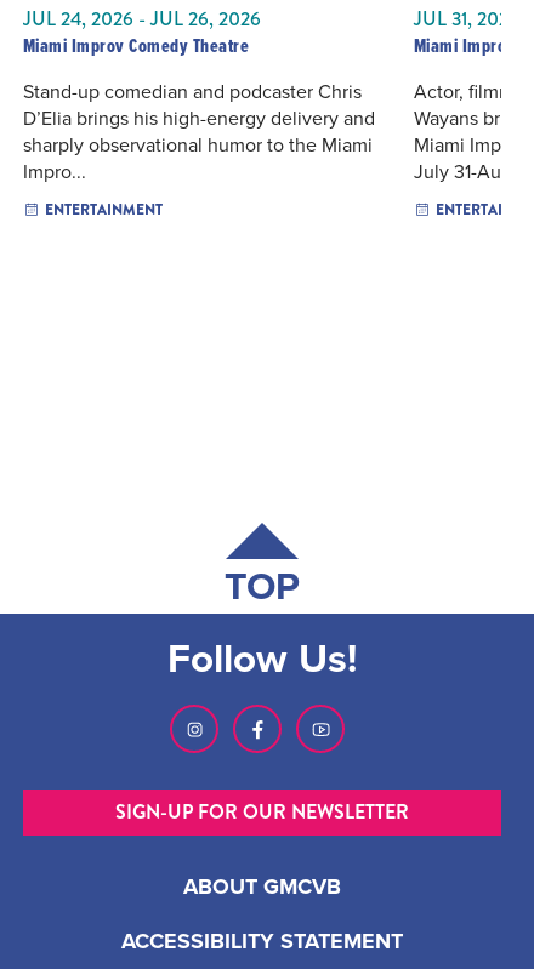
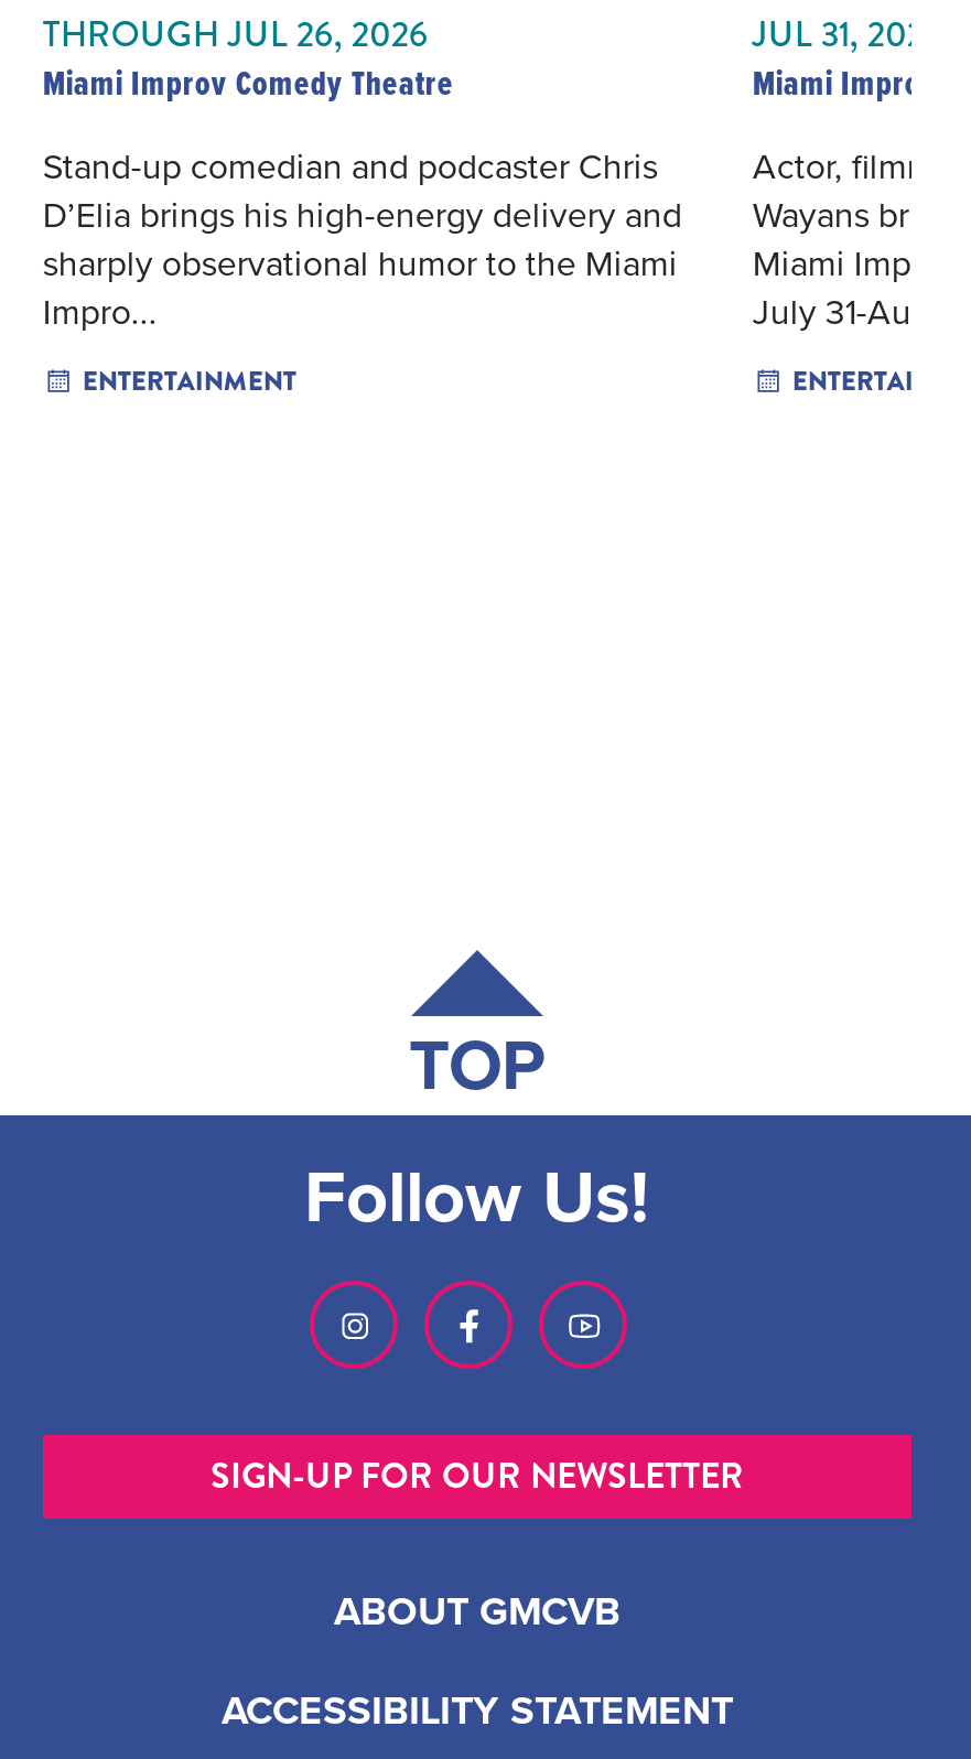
- JUL 24, 2026 - JUL 26, 2026
+ THROUGH JUL 26, 2026
